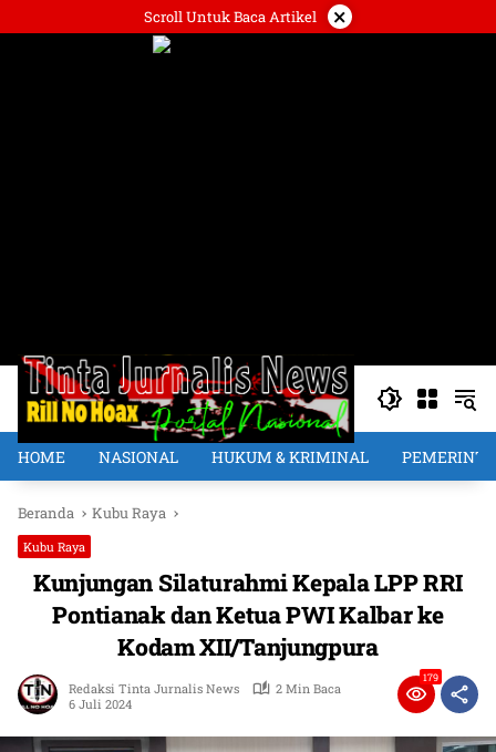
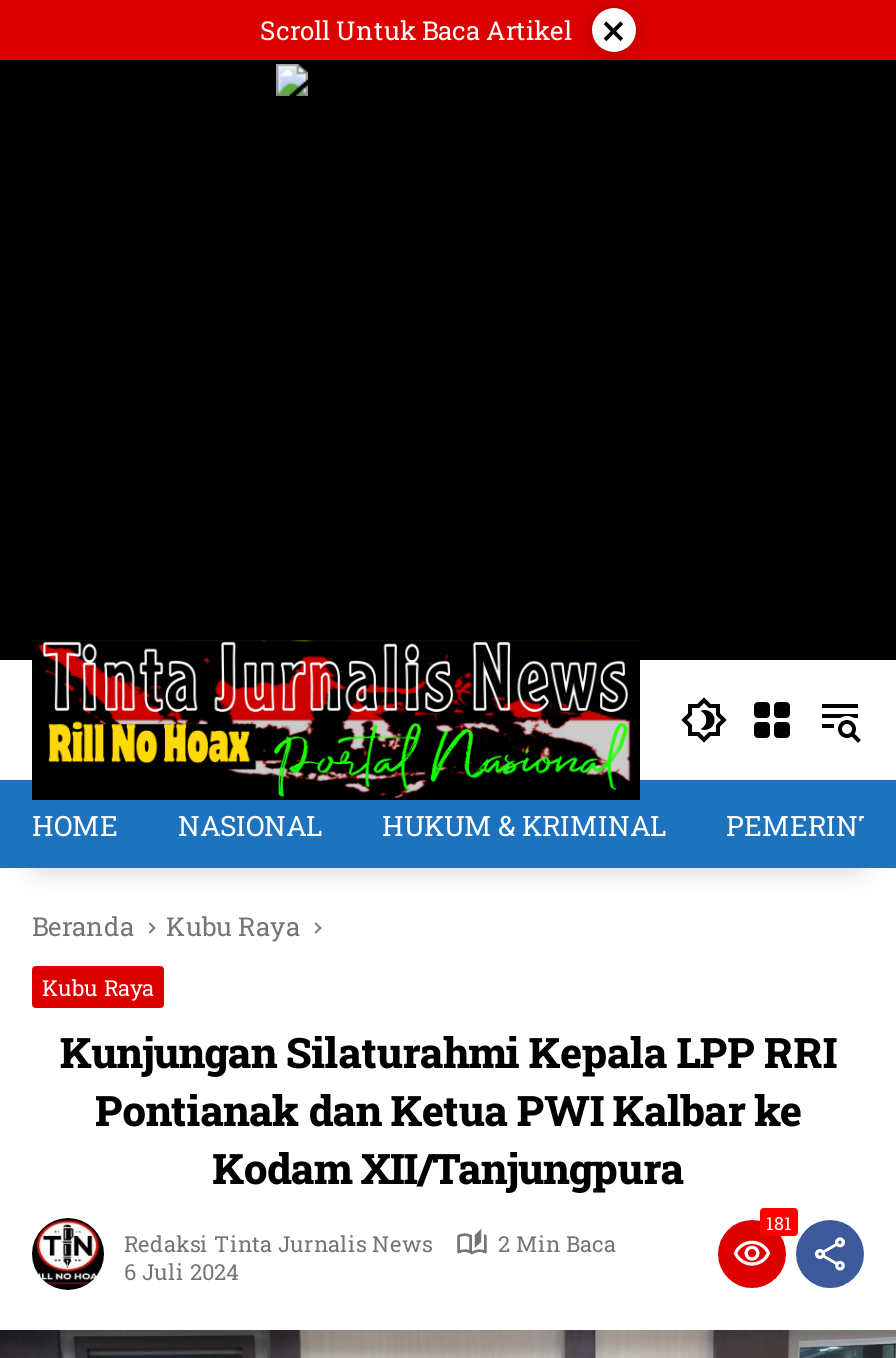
- 179
+ 181
